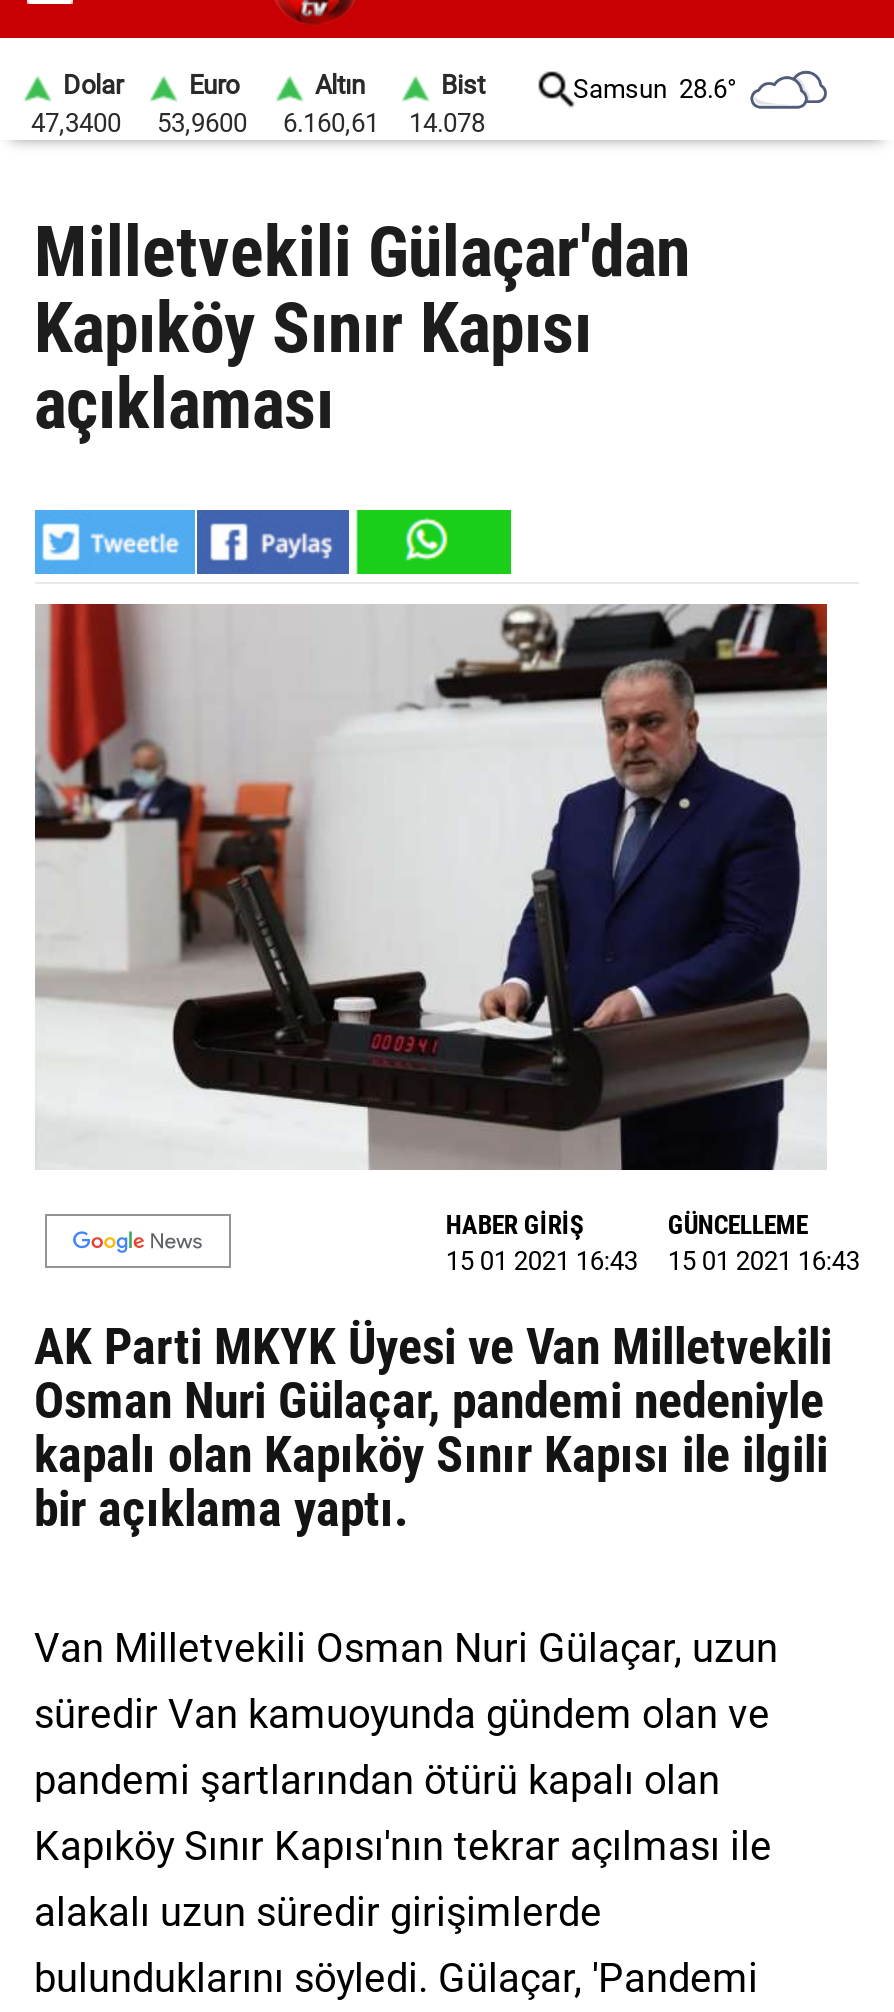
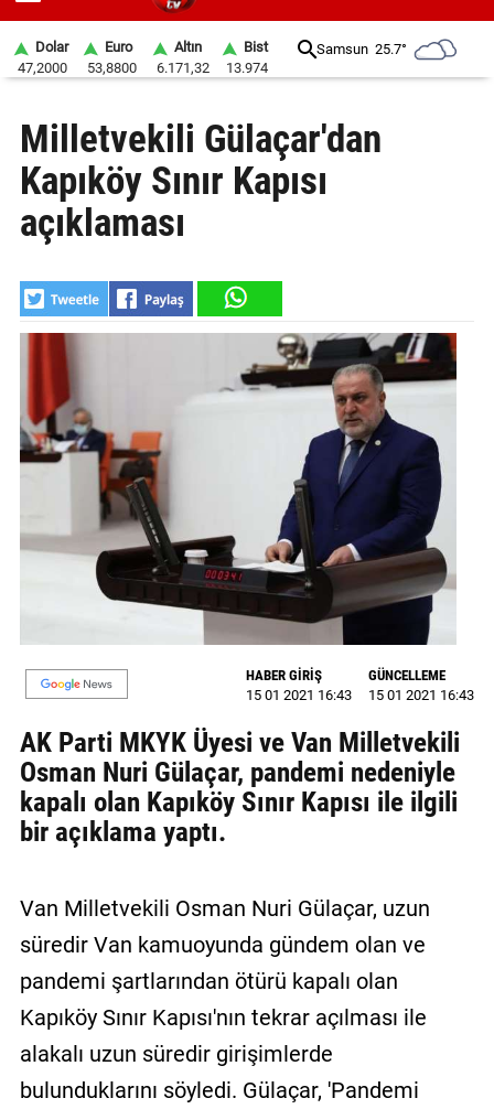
- Samsun 28.6°
+ Samsun 25.7°

- 47,3400
+ 47,2000

- 53,9600
+ 53,8800

- 6.160,61
+ 6.171,32

- 14.078
+ 13.974
